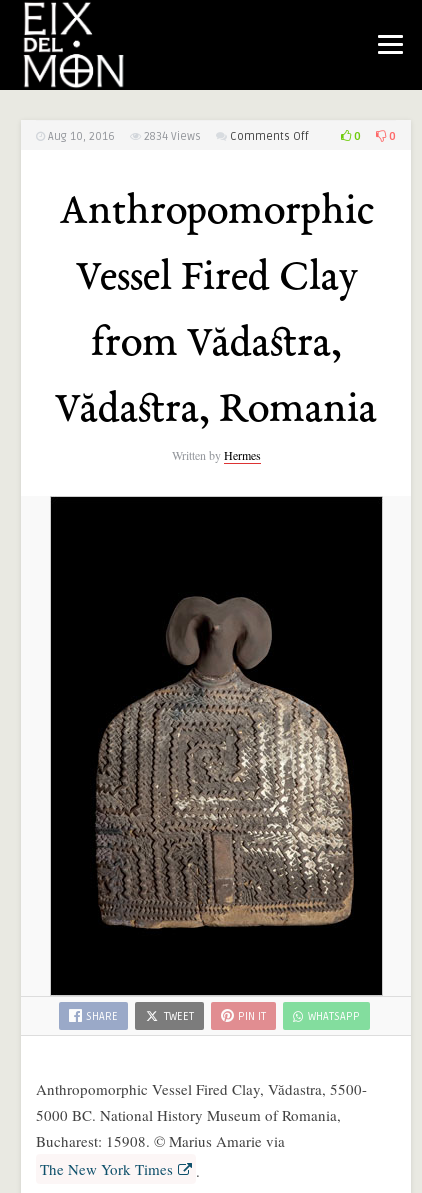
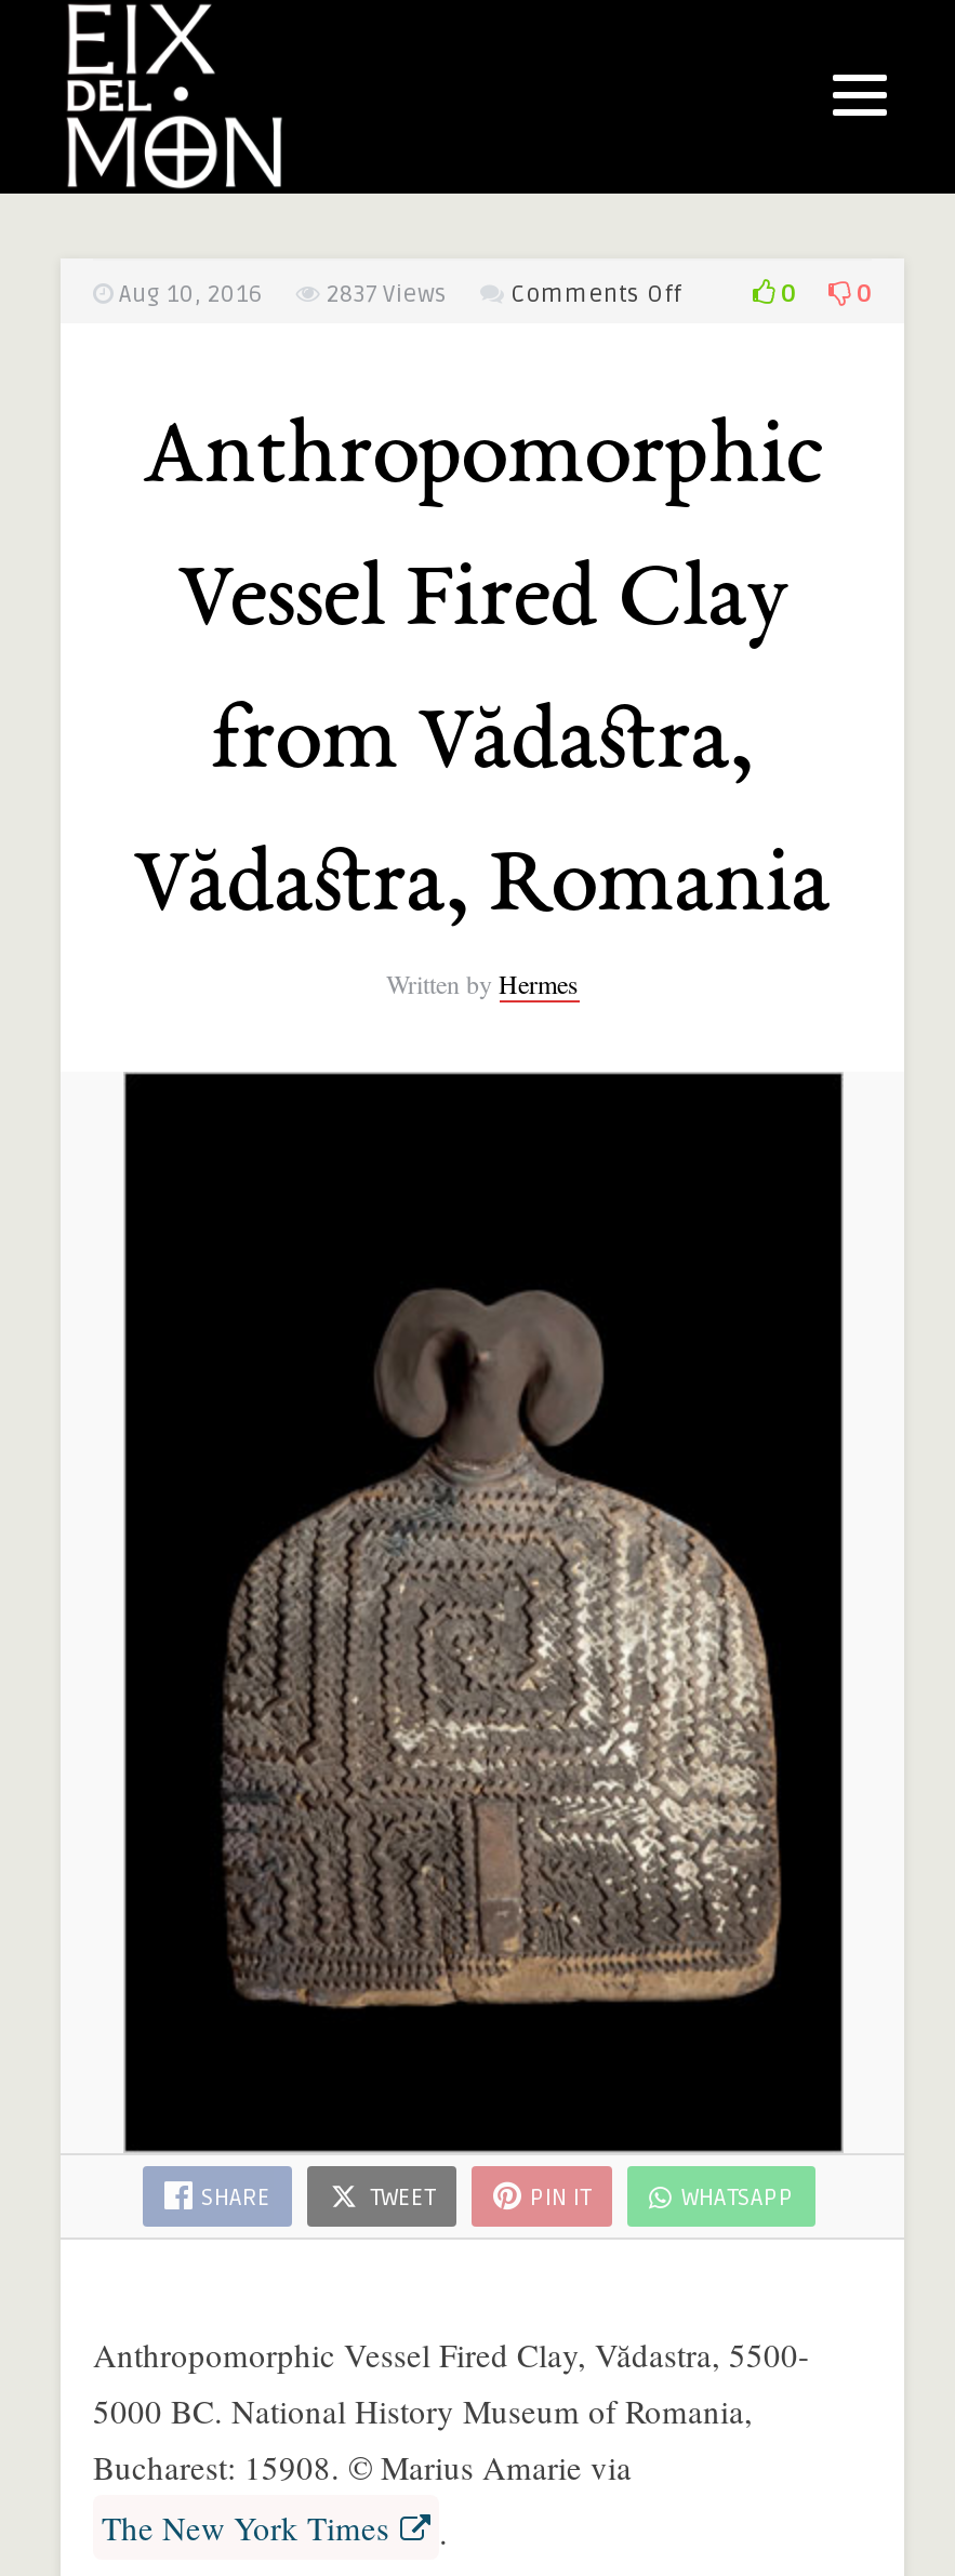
- Aug 10, 2016 2834 Views
+ Aug 10, 2016 2837 Views
